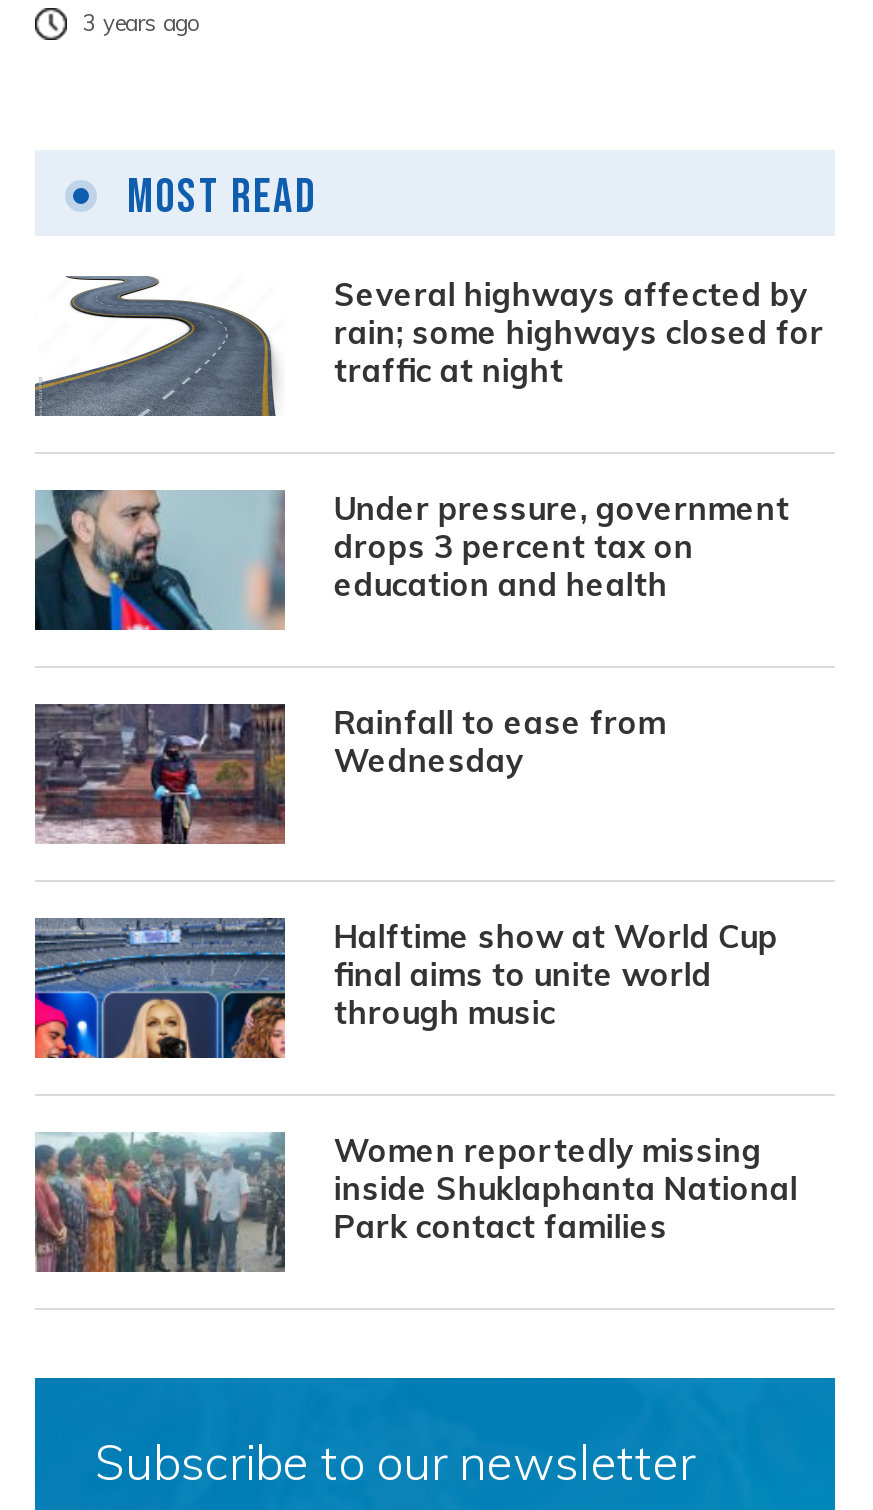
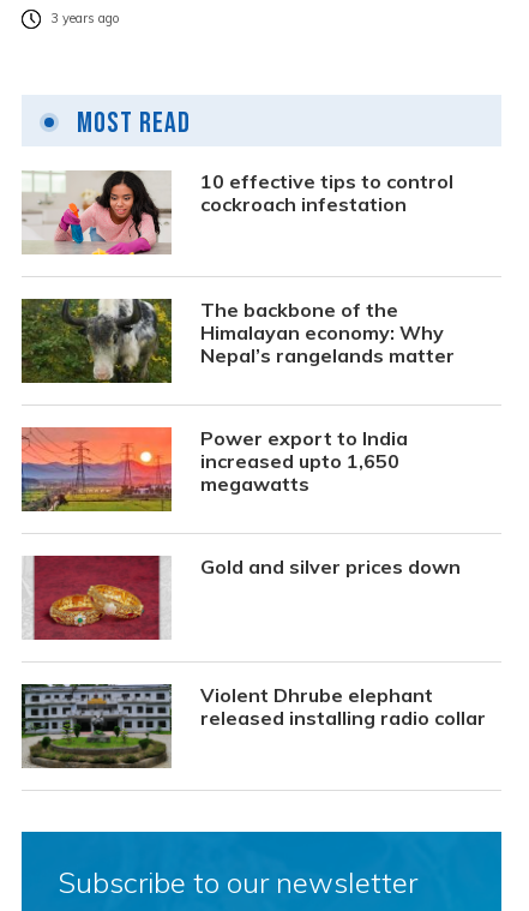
- [image]
- Several highways affected by
- rain; some highways closed for
- traffic at night
+ [image]
+ 10 effective tips to control
+ cockroach infestation

- [image]
- Under pressure, government
- drops 3 percent tax on
- education and health
+ [image]
+ The backbone of the
+ Himalayan economy: Why
+ Nepal’s rangelands matter

- [image]
- Rainfall to ease from
- Wednesday
+ [image]
+ Power export to India
+ increased upto 1,650
+ megawatts

- [image]
- Halftime show at World Cup
- final aims to unite world
- through music
+ [image]
+ Gold and silver prices down

- [image]
- Women reportedly missing
- inside Shuklaphanta National
- Park contact families
+ [image]
+ Violent Dhrube elephant
+ released installing radio collar
